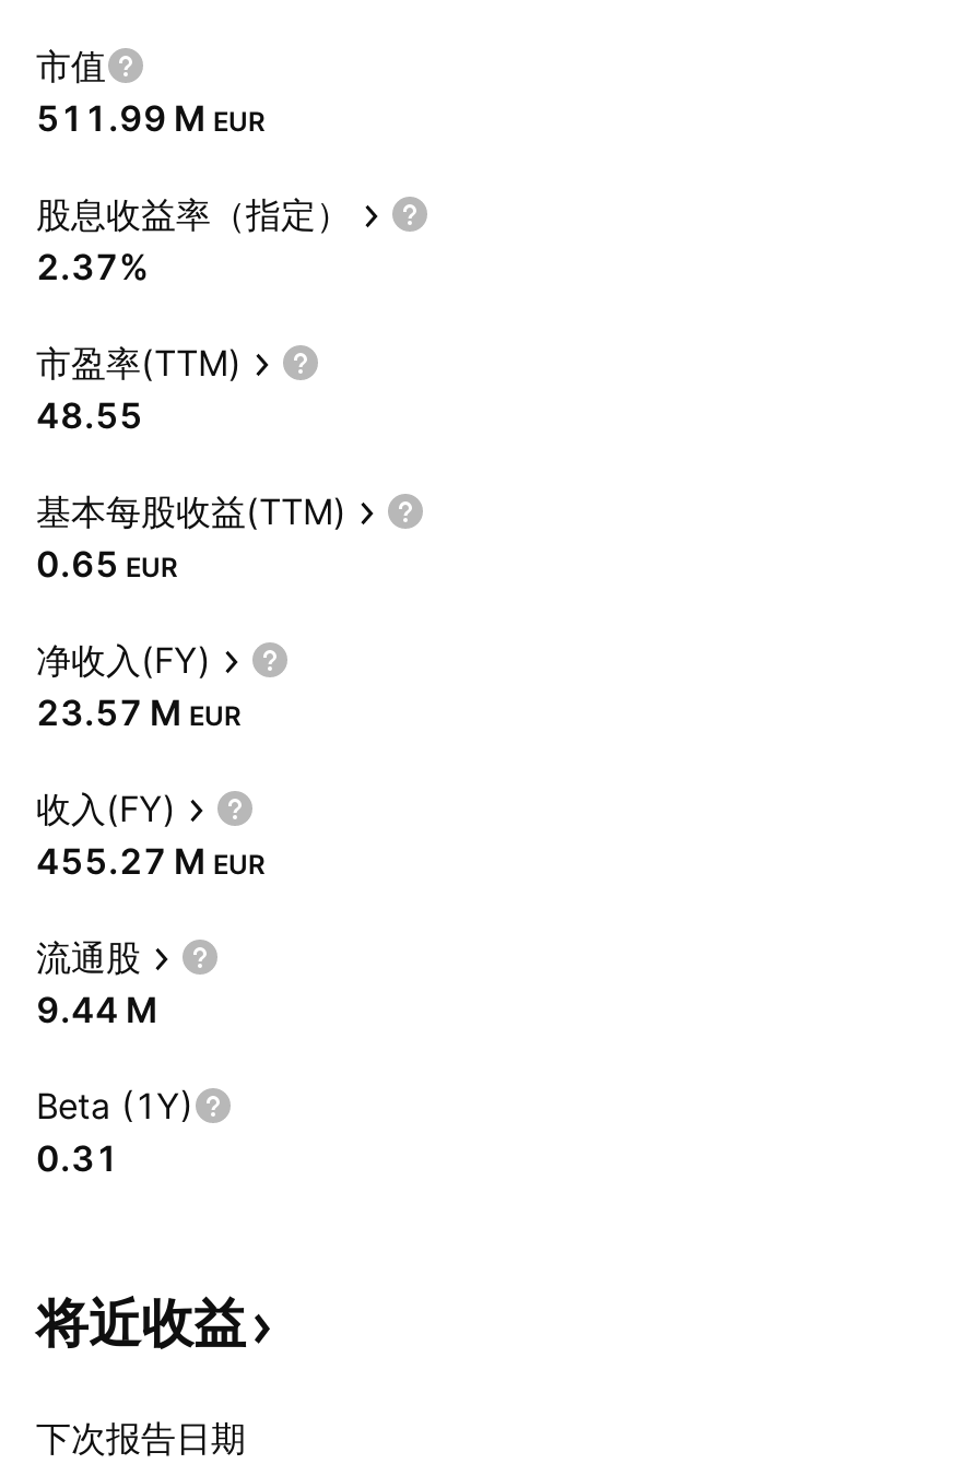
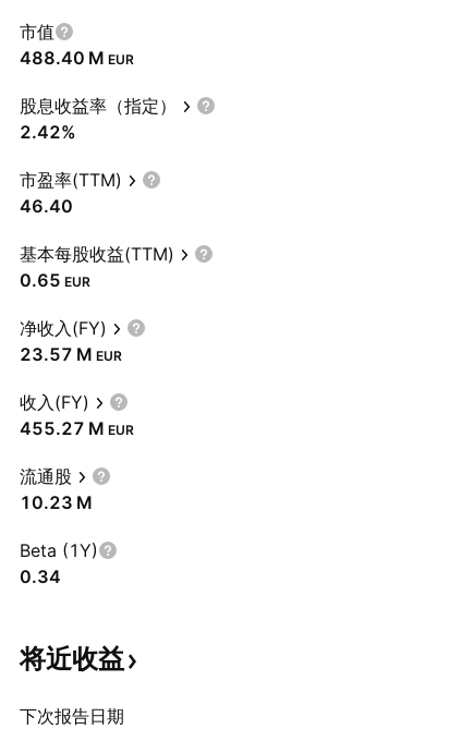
- 511.99 M EUR
+ 488.40 M EUR

- 2.37%
+ 2.42%

- 48.55
+ 46.40

- 9.44 M
+ 10.23 M

- 0.31
+ 0.34
